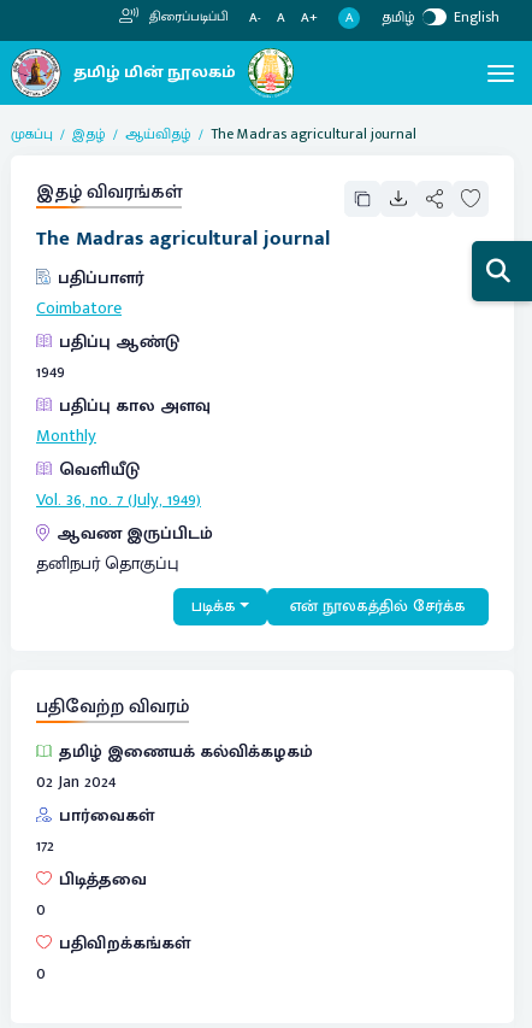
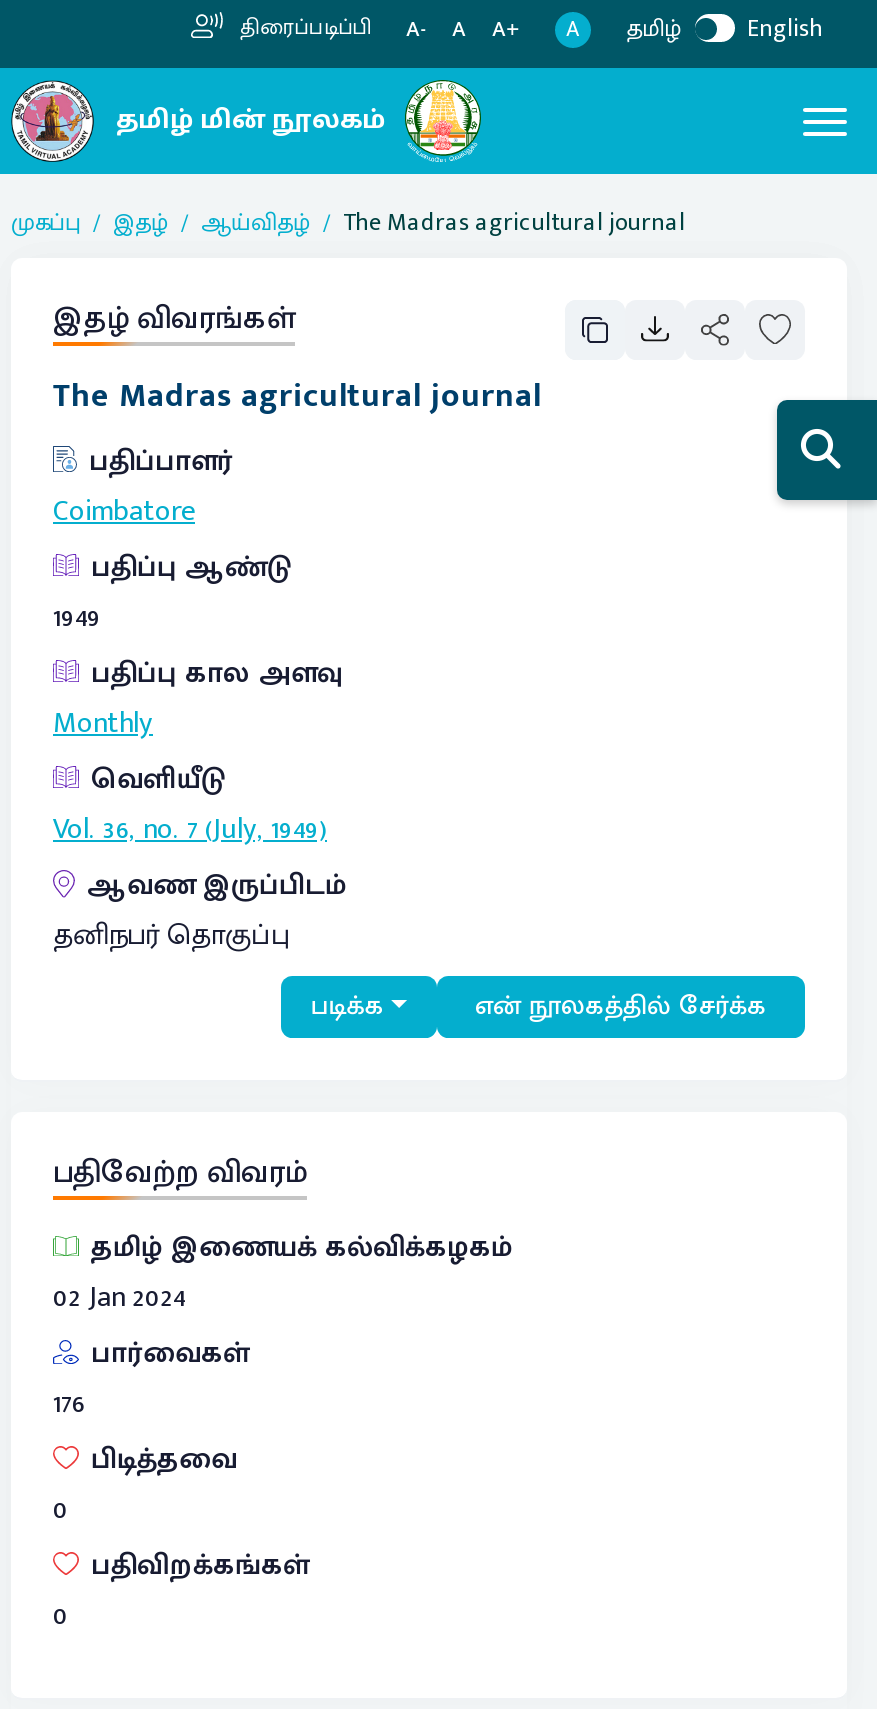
- 172
+ 176
